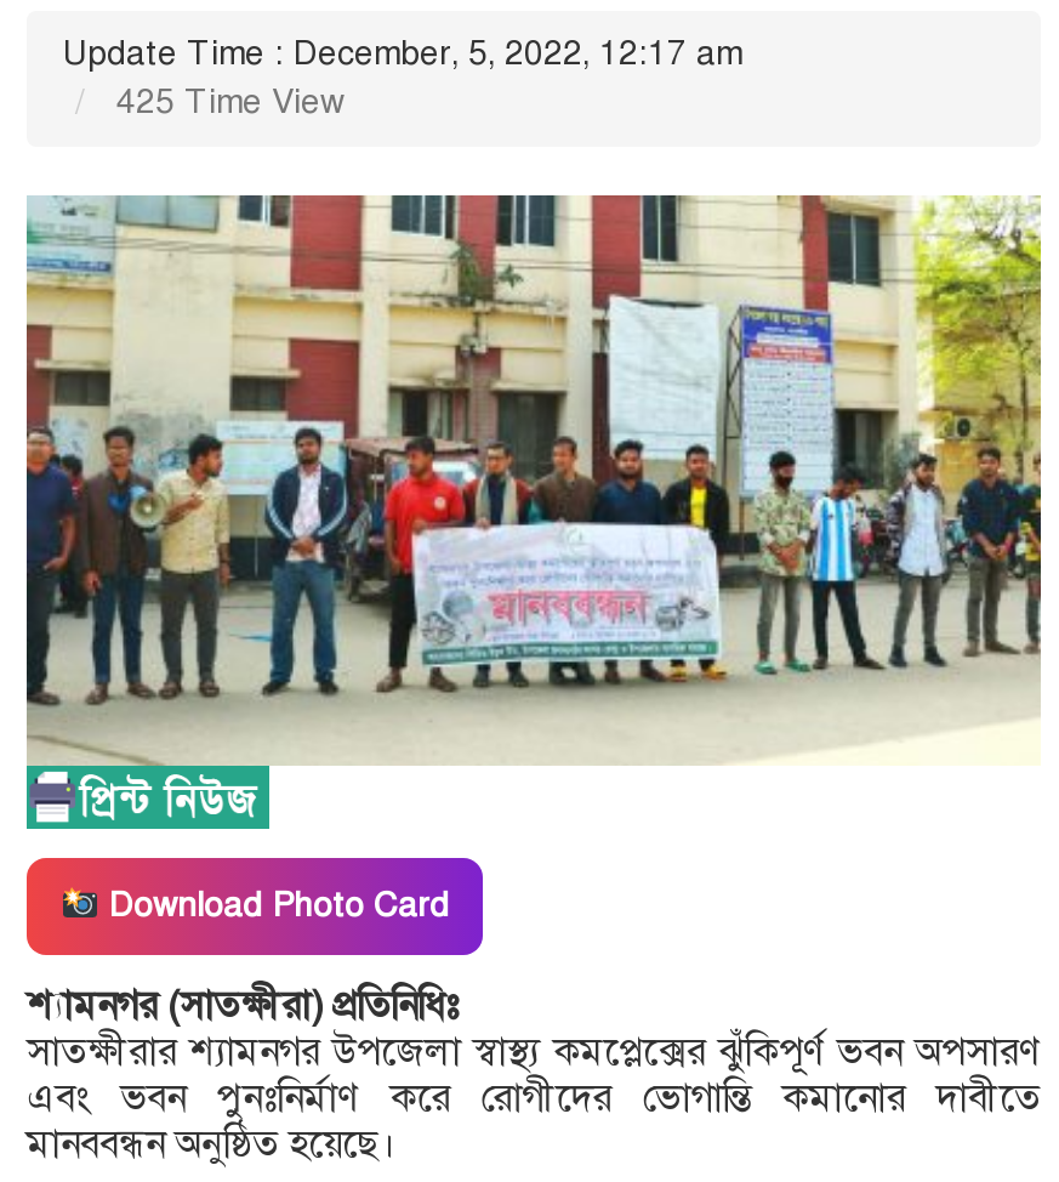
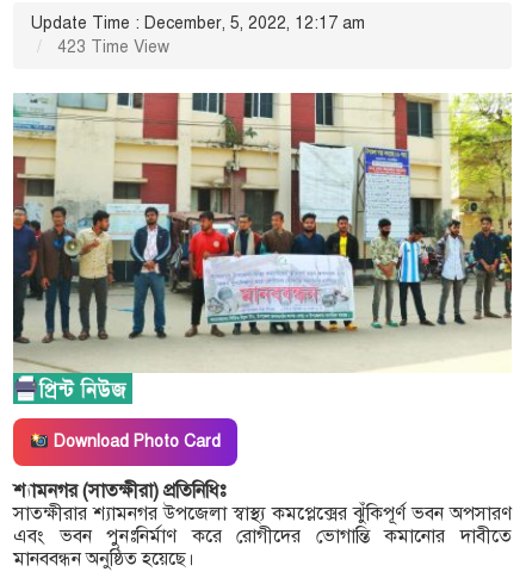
- 425 Time View
+ 423 Time View
